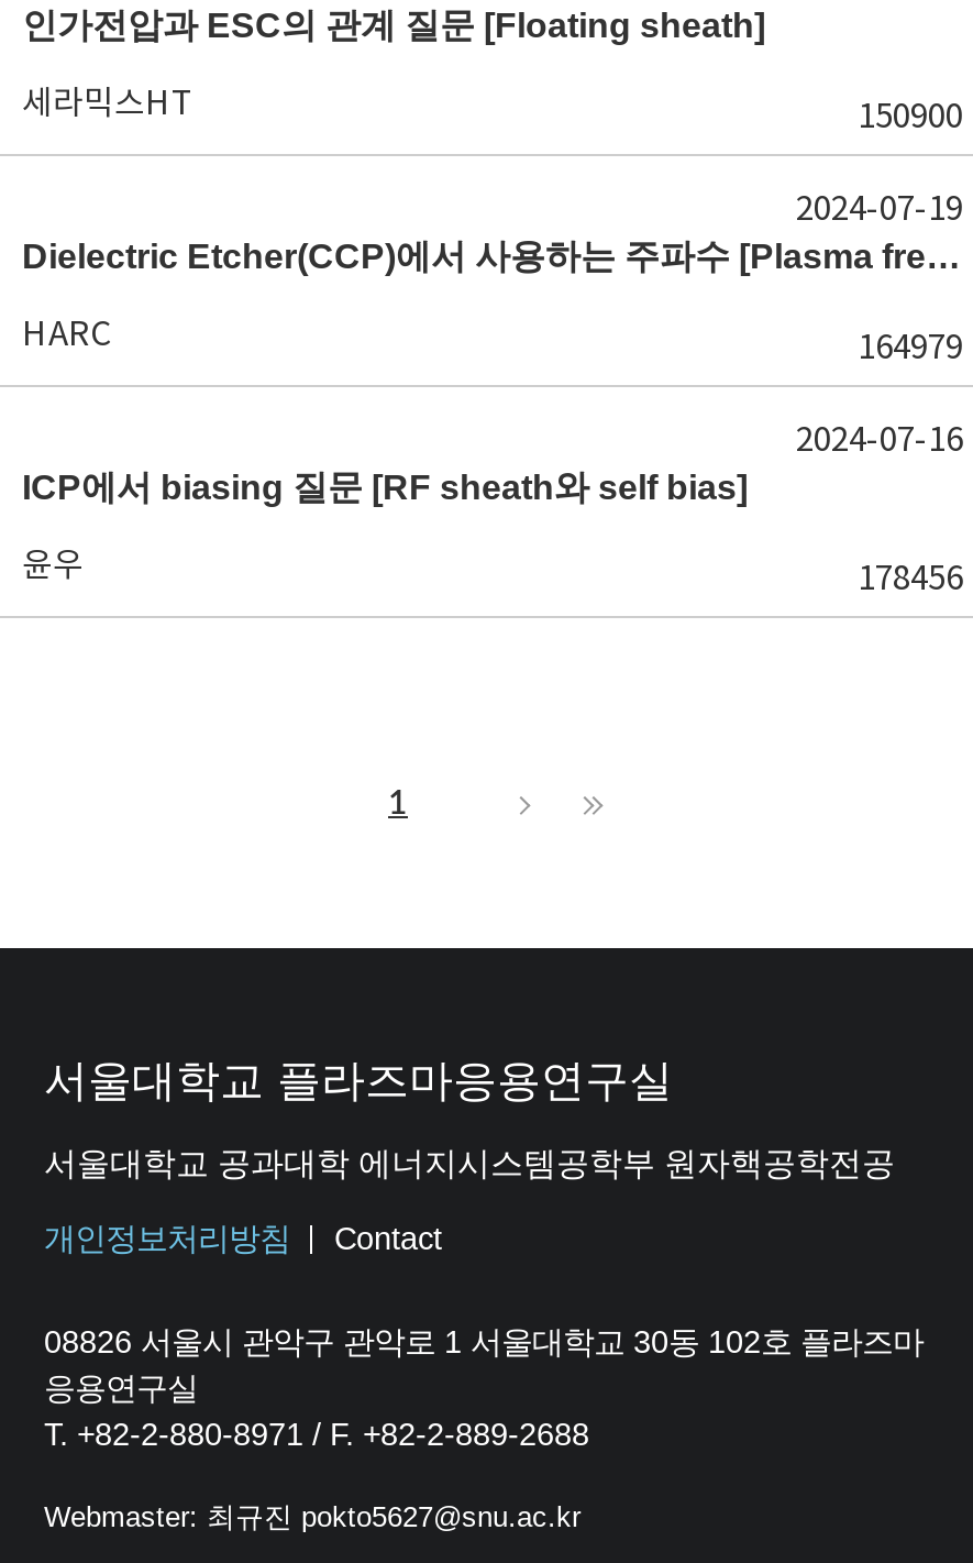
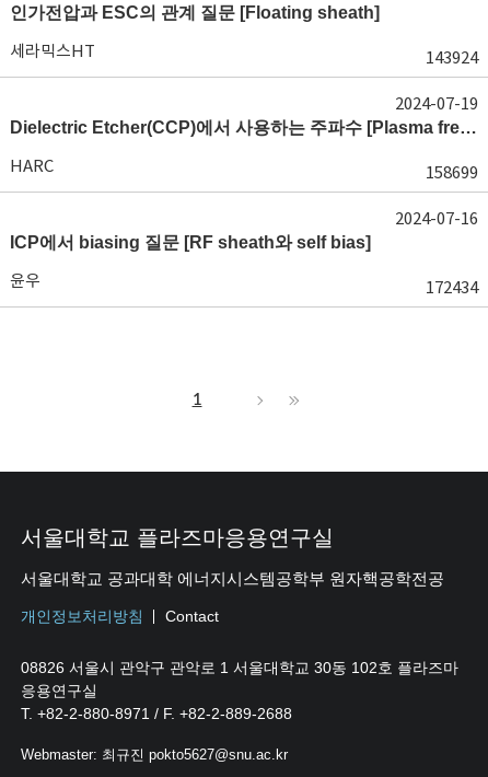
- 150900
+ 143924

- 164979
+ 158699

- 178456
+ 172434
